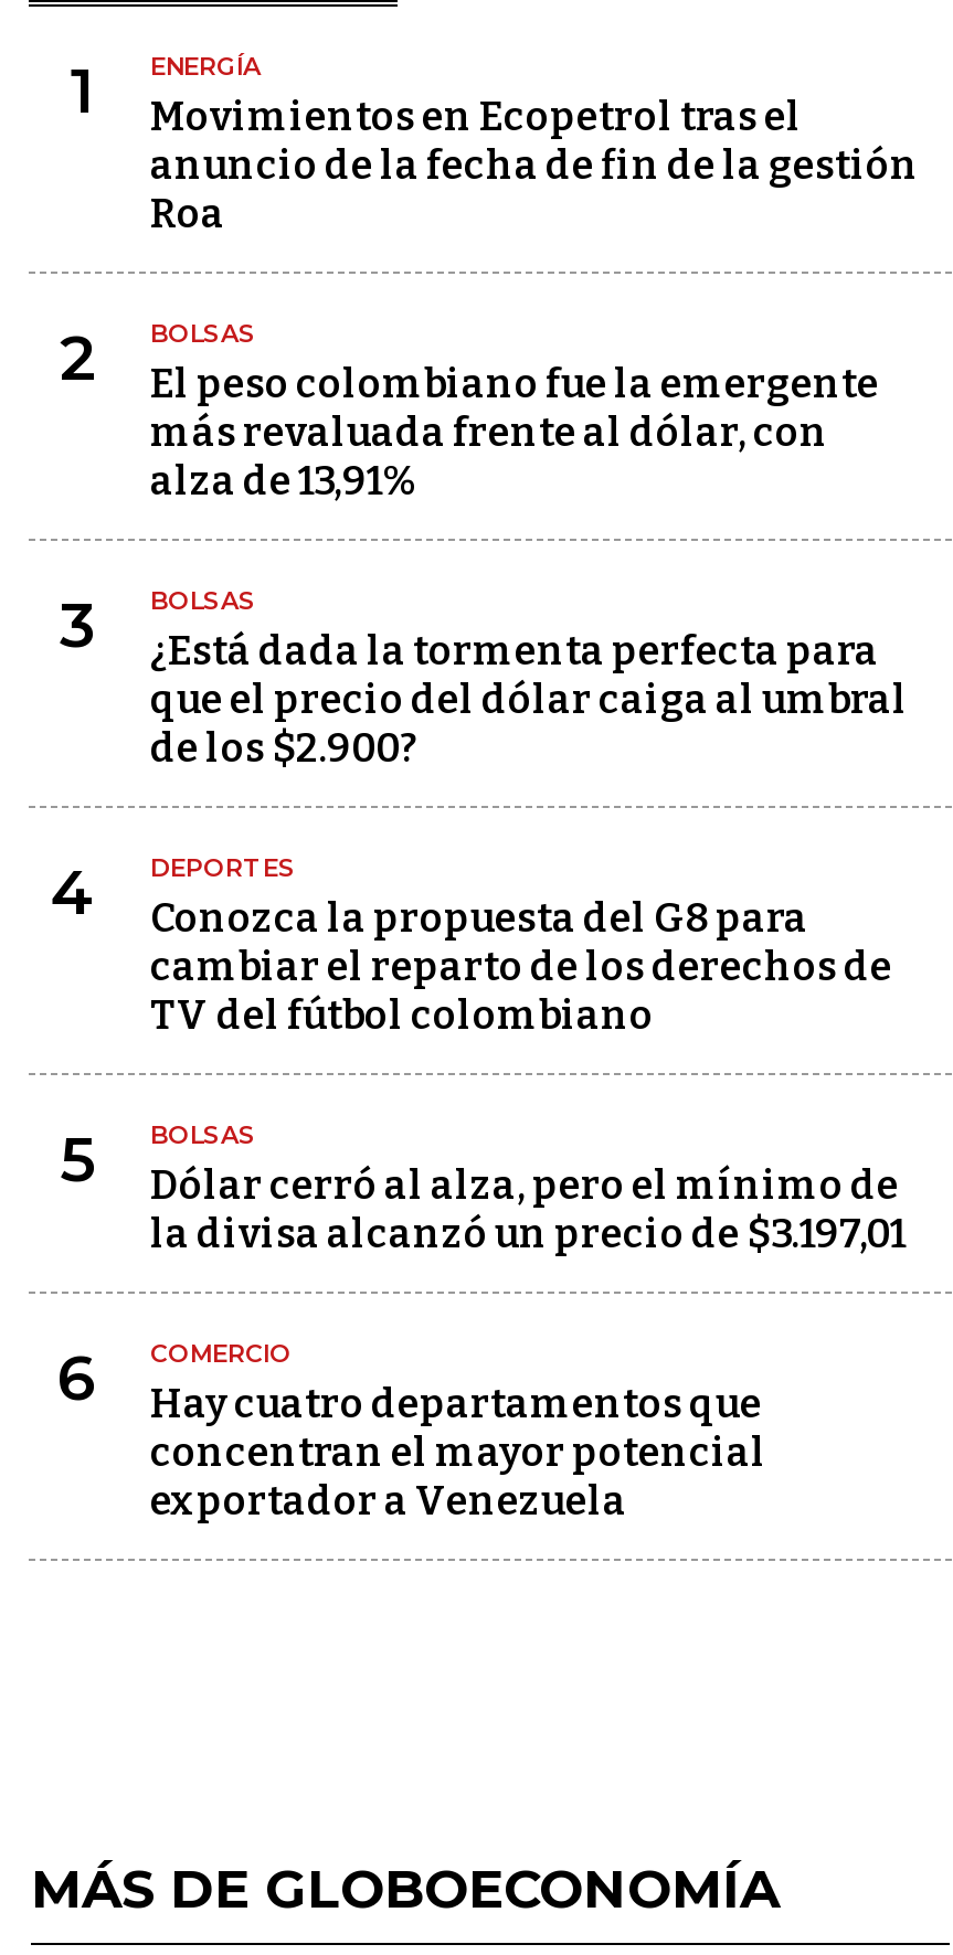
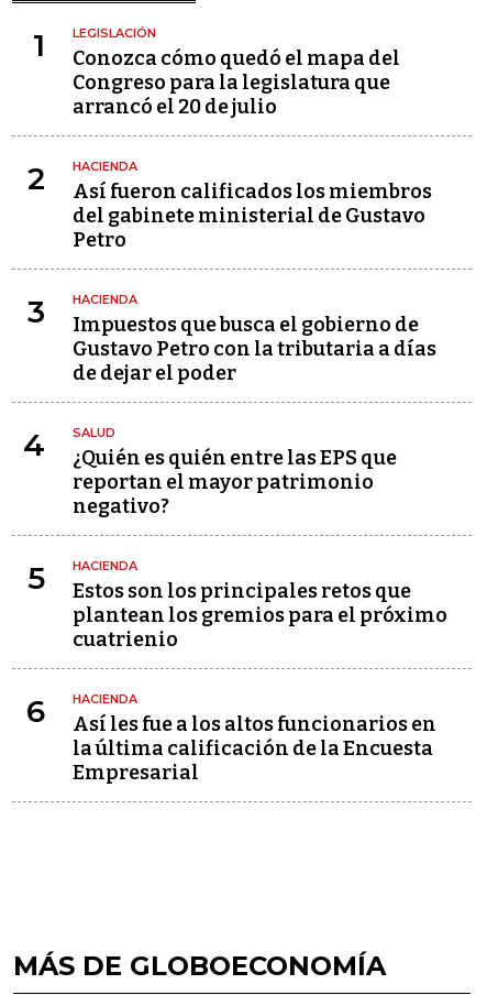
- ENERGÍA
- Movimientos en Ecopetrol tras el
- anuncio de la fecha de fin de la gestión
- Roa
+ LEGISLACIÓN
+ Conozca cómo quedó el mapa del
+ Congreso para la legislatura que
+ arrancó el 20 de julio

- BOLSAS
- El peso colombiano fue la emergente
- más revaluada frente al dólar, con
- alza de 13,91%
+ HACIENDA
+ Así fueron calificados los miembros
+ del gabinete ministerial de Gustavo
+ Petro

- BOLSAS
- ¿Está dada la tormenta perfecta para
- que el precio del dólar caiga al umbral
- de los $2.900?
+ HACIENDA
+ Impuestos que busca el gobierno de
+ Gustavo Petro con la tributaria a días
+ de dejar el poder

- DEPORTES
- Conozca la propuesta del G8 para
- cambiar el reparto de los derechos de
- TV del fútbol colombiano
+ SALUD
+ ¿Quién es quién entre las EPS que
+ reportan el mayor patrimonio
+ negativo?

- BOLSAS
- Dólar cerró al alza, pero el mínimo de
- la divisa alcanzó un precio de $3.197,01
+ HACIENDA
+ Estos son los principales retos que
+ plantean los gremios para el próximo
+ cuatrienio

- COMERCIO
- Hay cuatro departamentos que
- concentran el mayor potencial
- exportador a Venezuela
+ HACIENDA
+ Así les fue a los altos funcionarios en
+ la última calificación de la Encuesta
+ Empresarial
